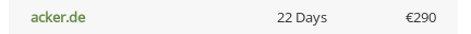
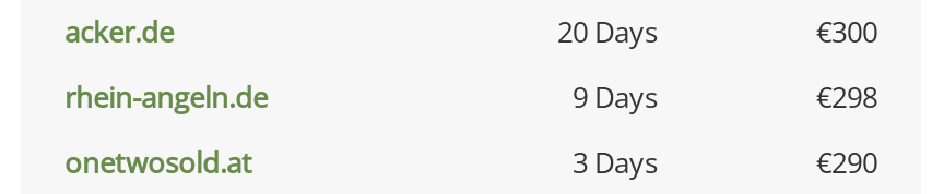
- 22 Days
+ 20 Days
+ €300
+ rhein-angeln.de
+ 9 Days
+ €298
+ onetwosold.at
+ 3 Days
